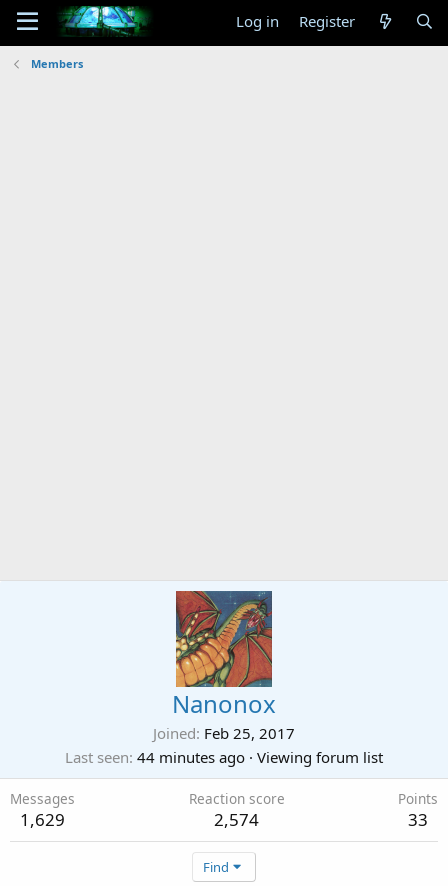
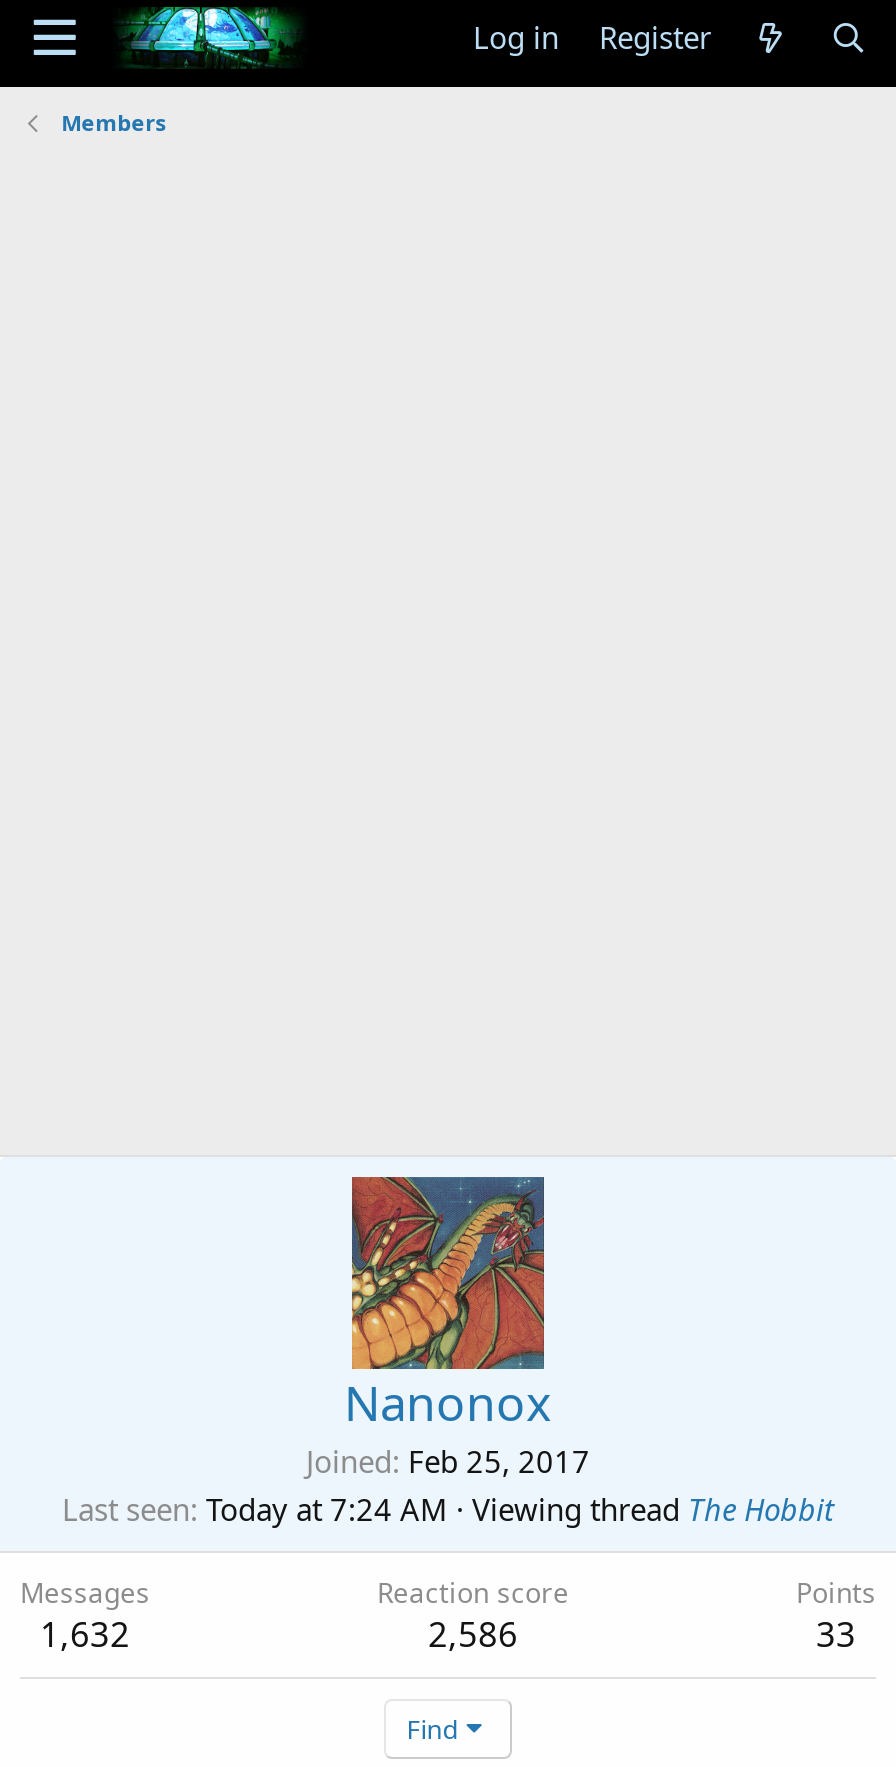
- Last seen 44 minutes ago · Viewing forum list
+ Last seen Today at 7:24 AM · Viewing thread The Hobbit

- 1,629
+ 1,632

- 2,574
+ 2,586
